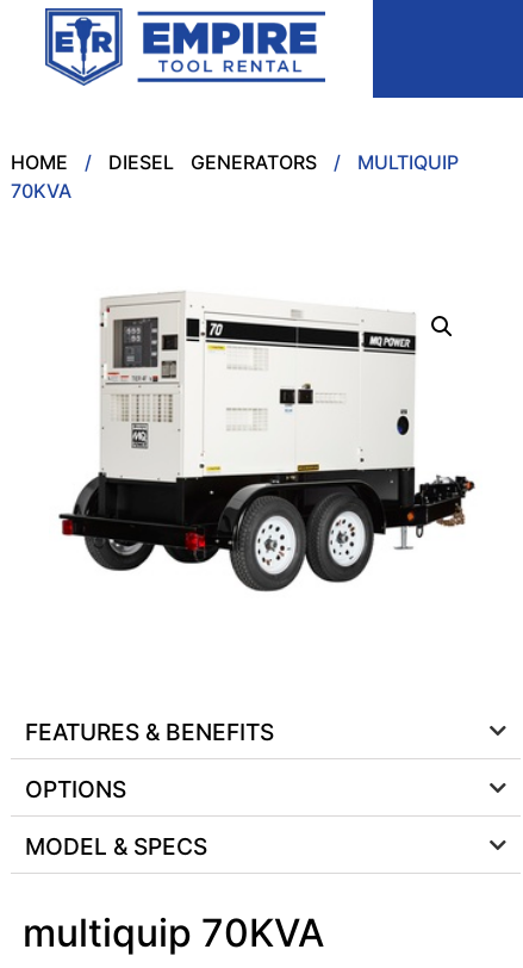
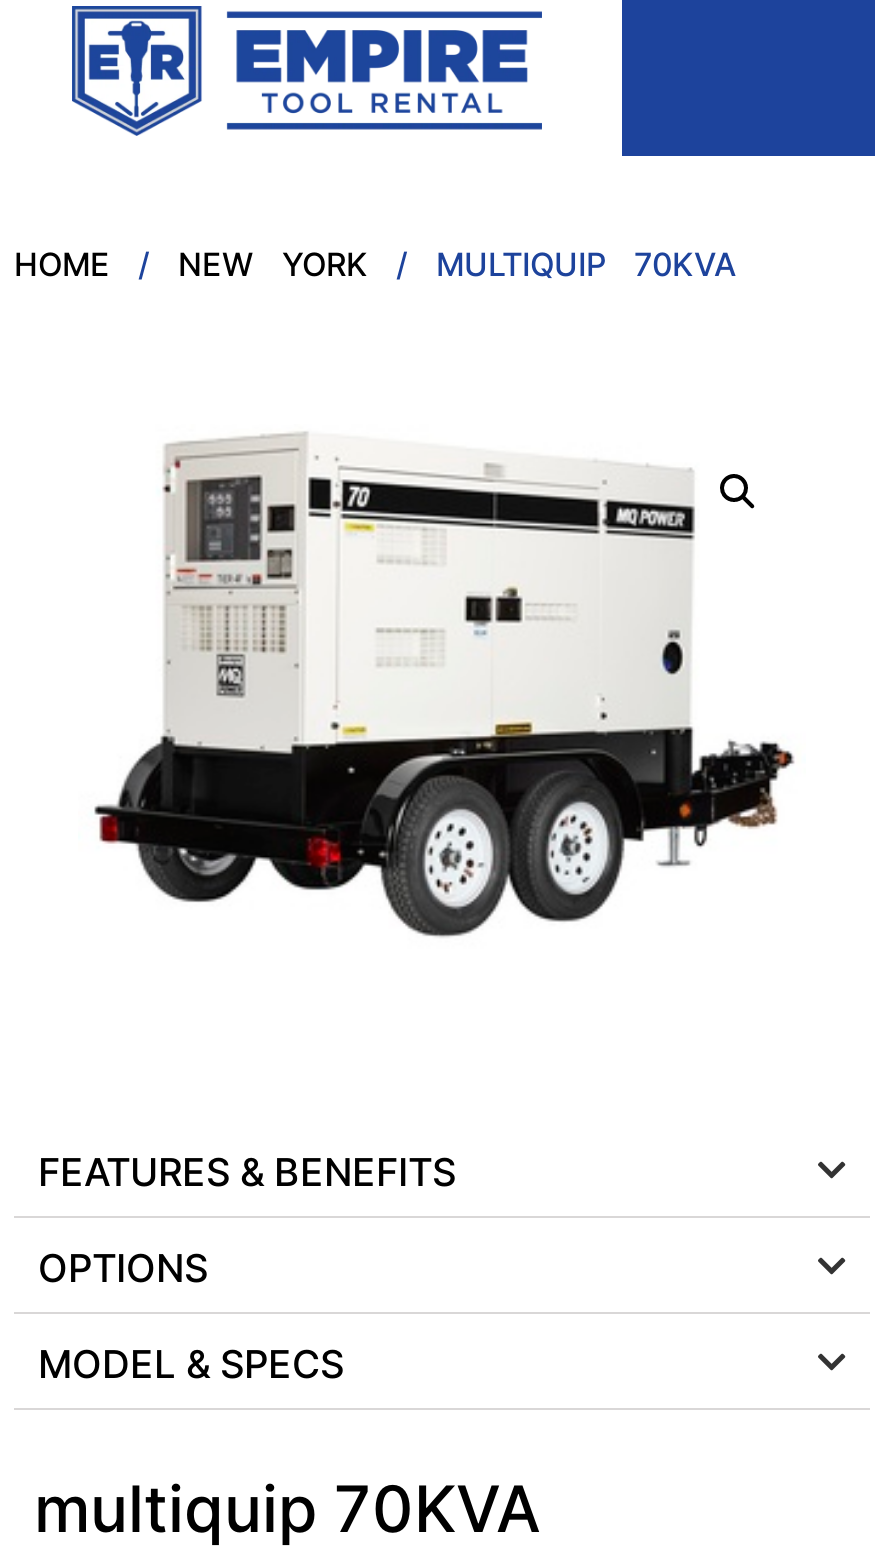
- HOME / DIESEL GENERATORS / MULTIQUIP
- 70KVA
+ HOME / NEW YORK / MULTIQUIP 70KVA
